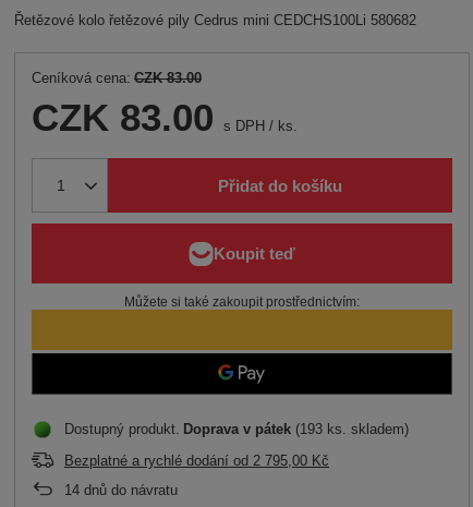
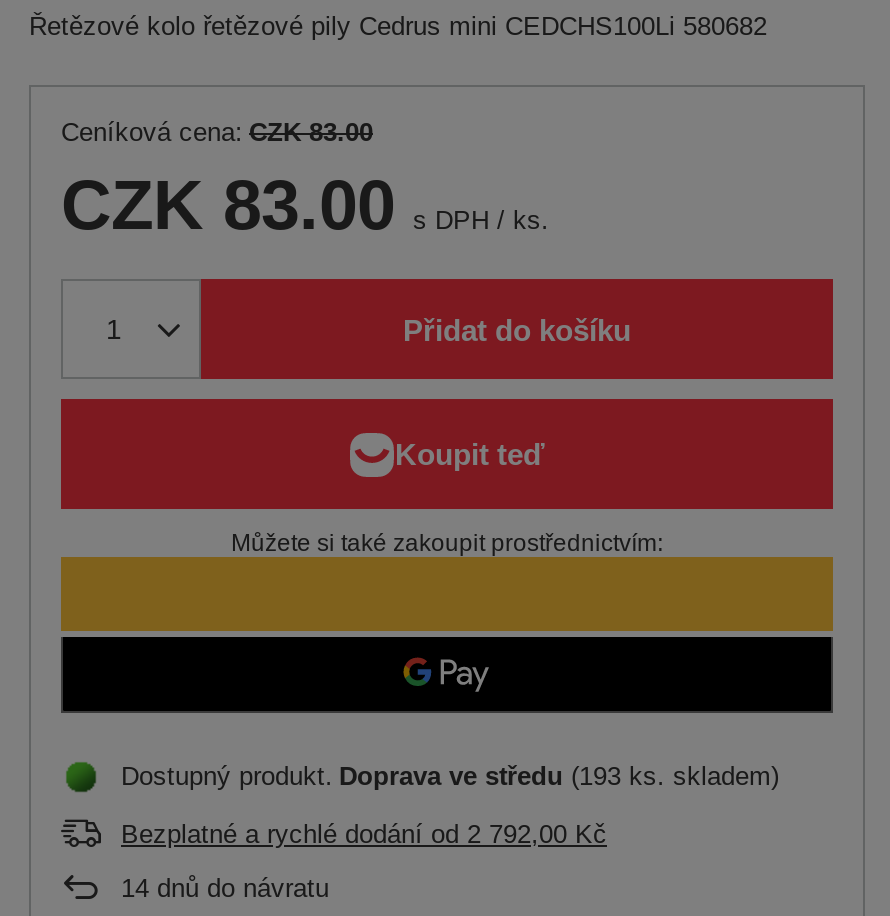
- Dostupný produkt Doprava v pátek (193 ks. skladem)
+ Dostupný produkt Doprava ve středu (193 ks. skladem)

- Bezplatné a rychlé dodání od 2 795,00 Kč
+ Bezplatné a rychlé dodání od 2 792,00 Kč
